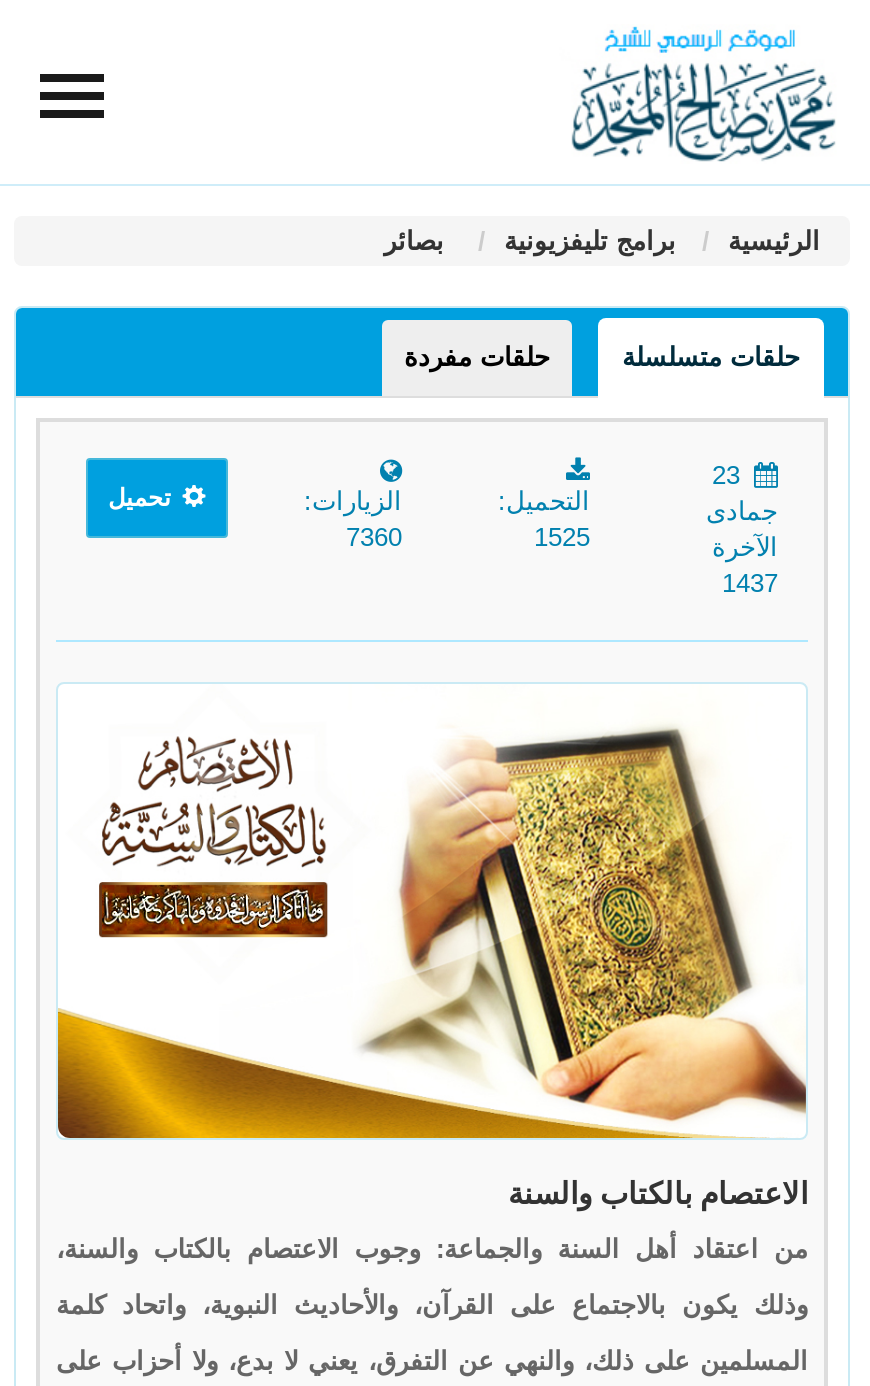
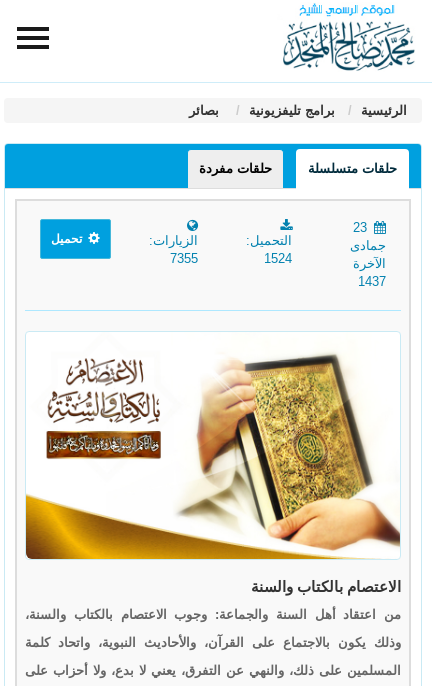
- 7360
+ 7355

- 1525
+ 1524
